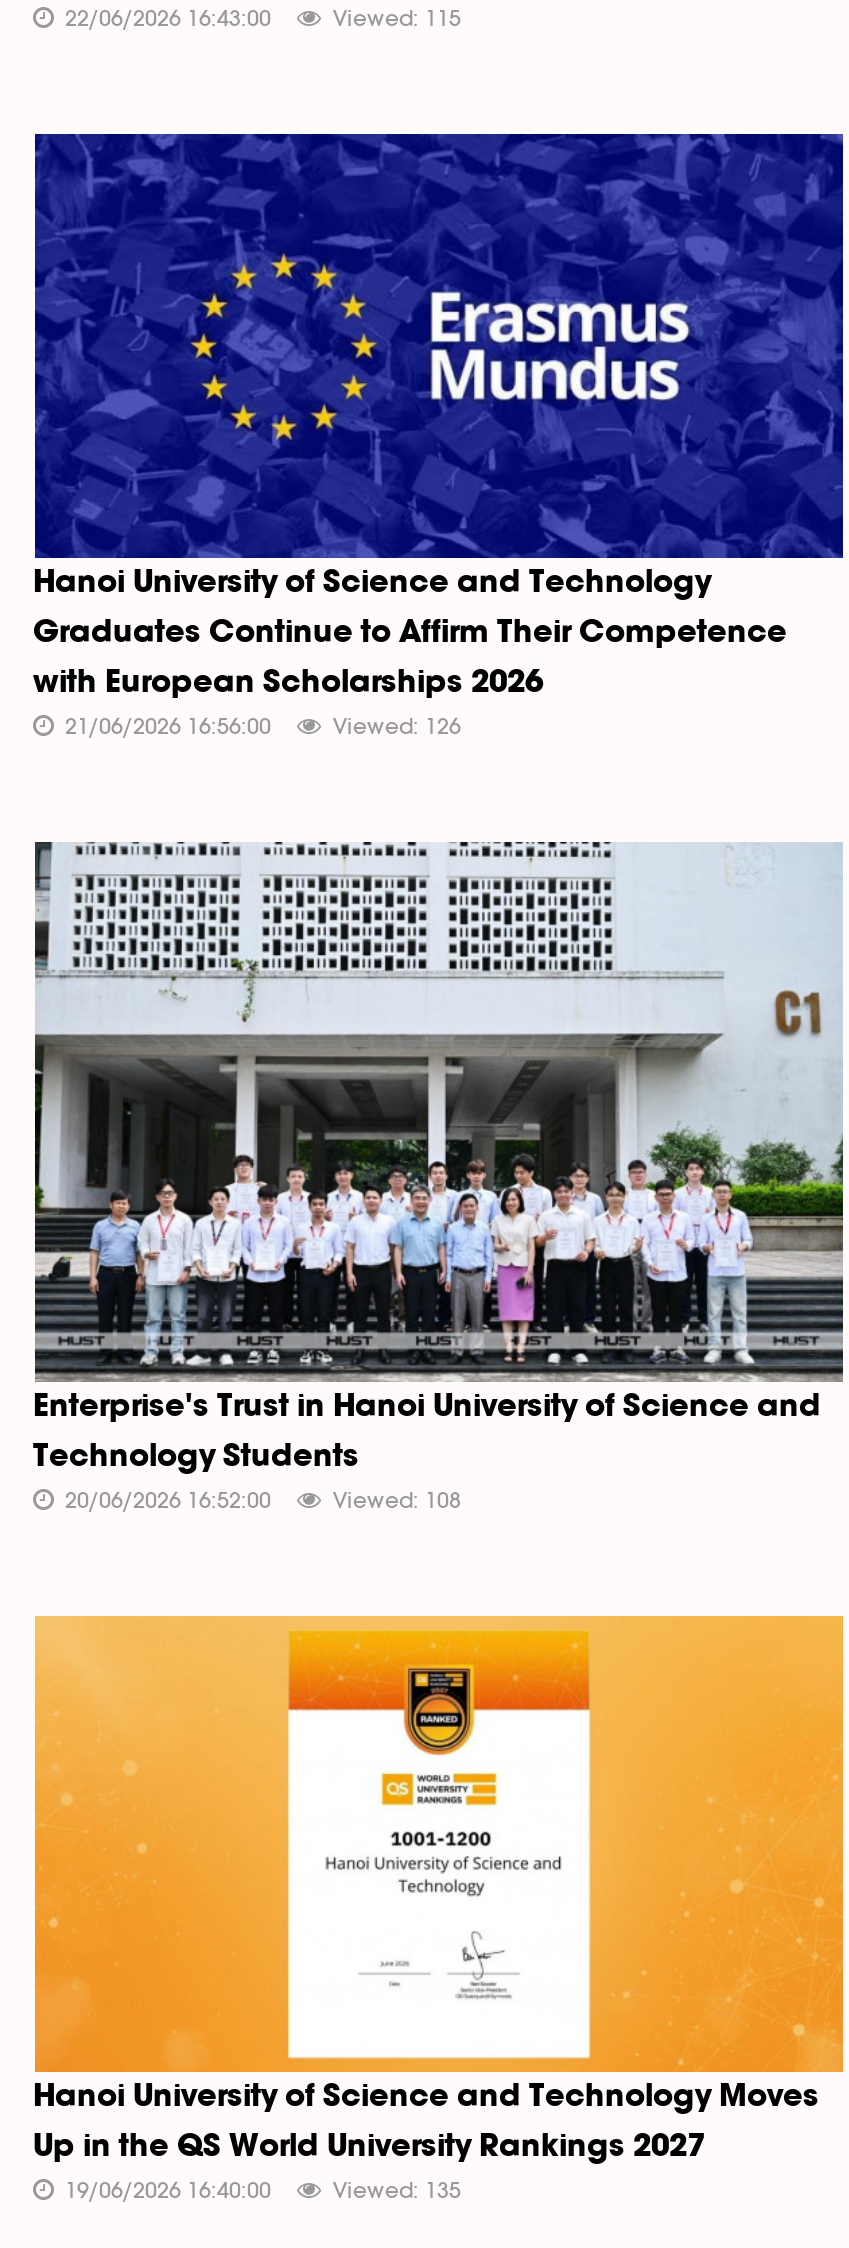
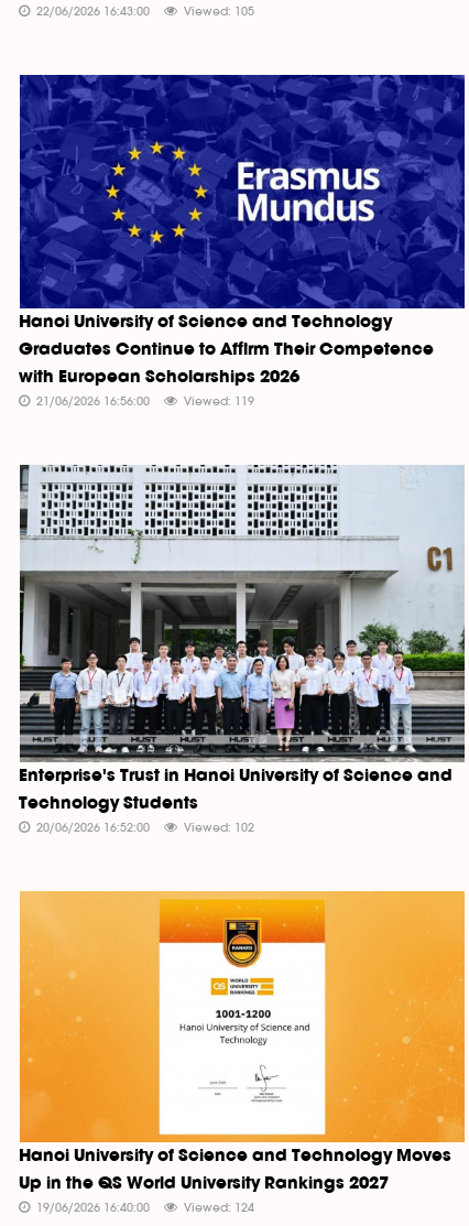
- Viewed: 115
+ Viewed: 105

- Viewed: 126
+ Viewed: 119

- Viewed: 108
+ Viewed: 102

- Viewed: 135
+ Viewed: 124
